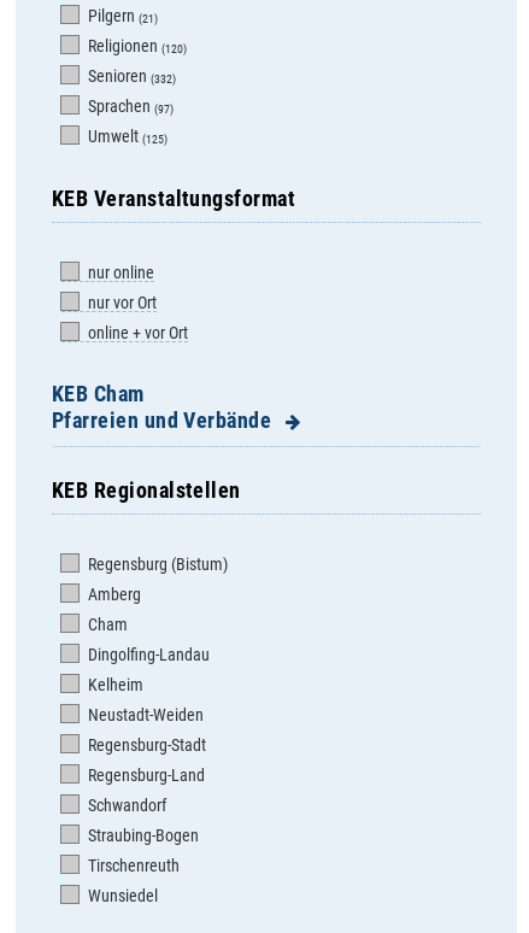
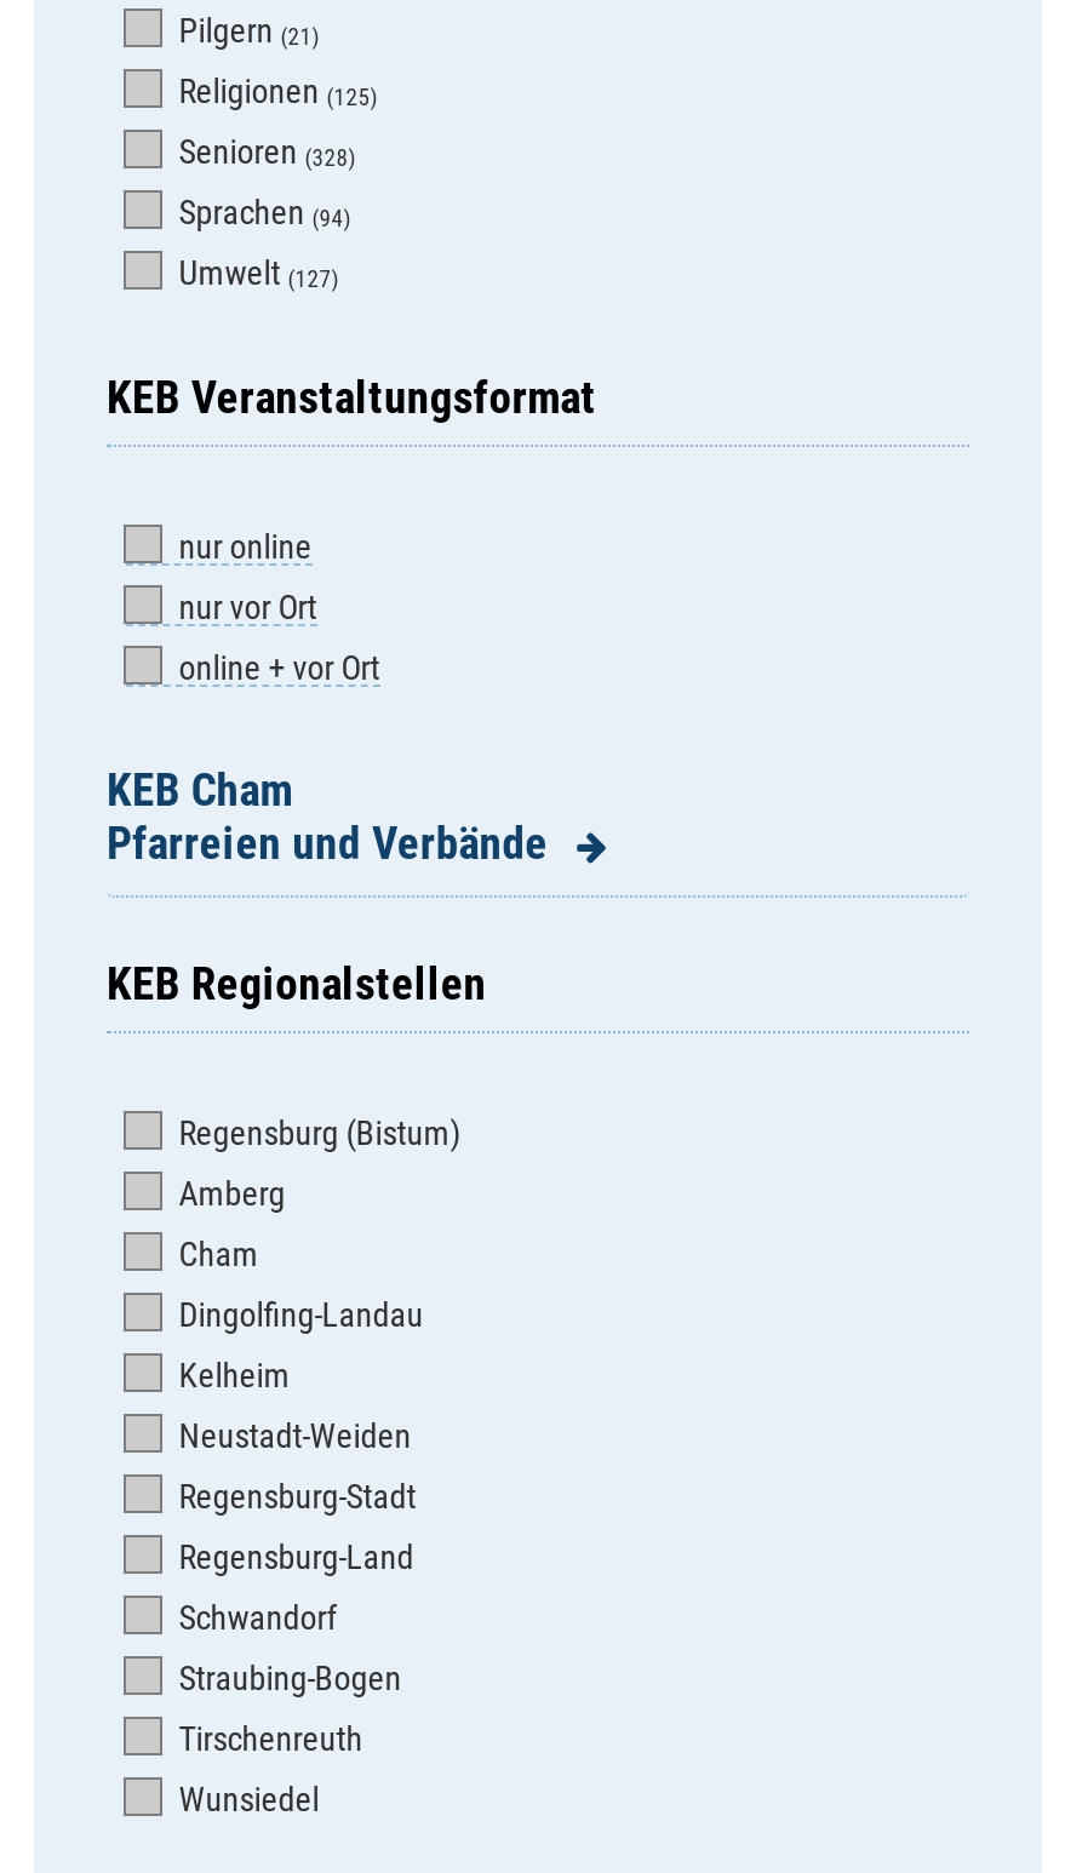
- Religionen (120)
+ Religionen (125)

- Senioren (332)
+ Senioren (328)

- Sprachen (97)
+ Sprachen (94)

- Umwelt (125)
+ Umwelt (127)
